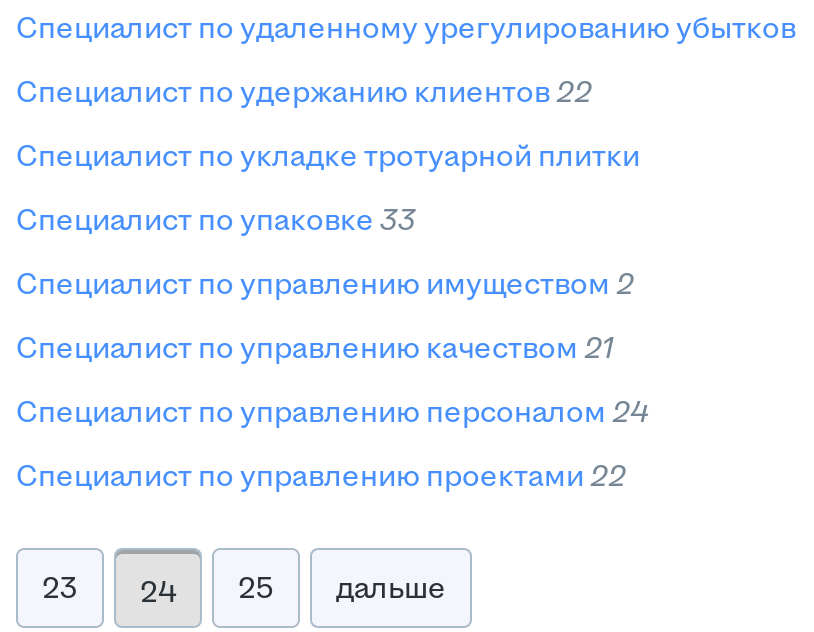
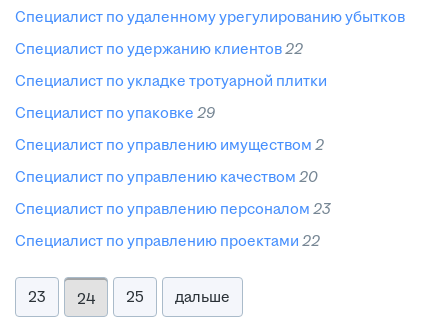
- специалист по упаковке 33
+ специалист по упаковке 29

- специалист по управлению качеством 21
+ специалист по управлению качеством 20

- специалист по управлению персоналом 24
+ специалист по управлению персоналом 23
